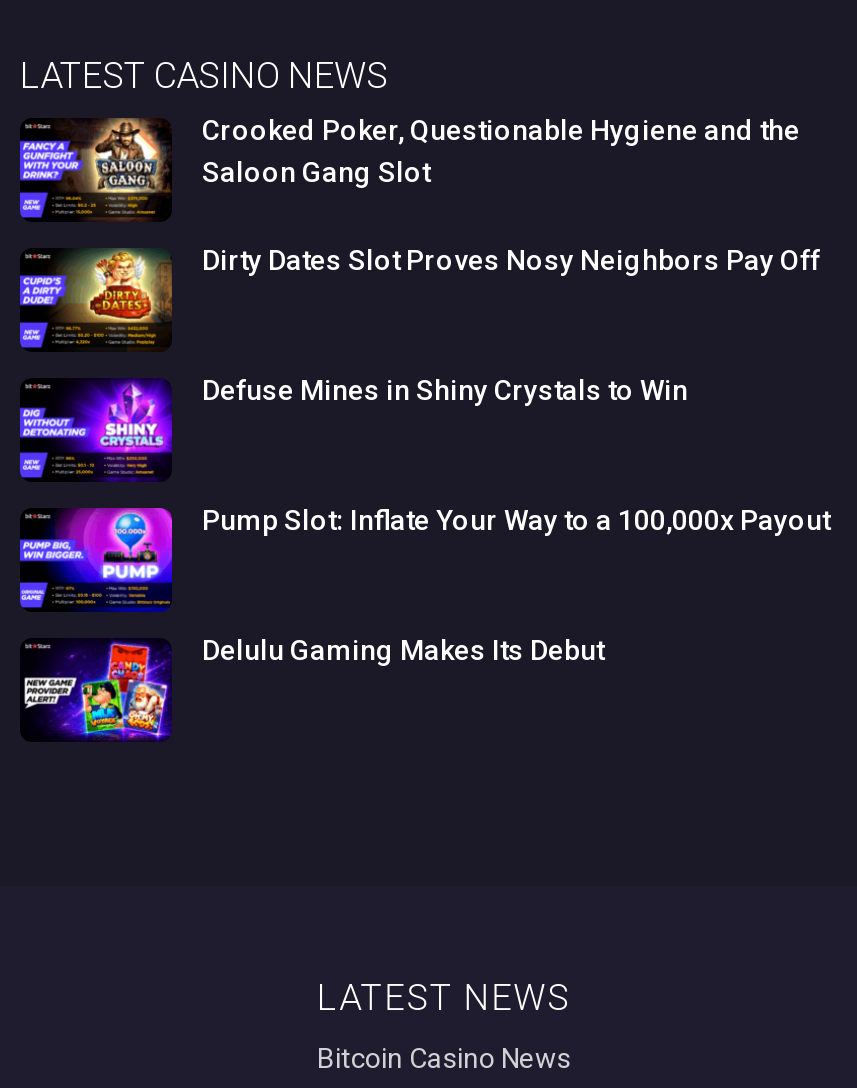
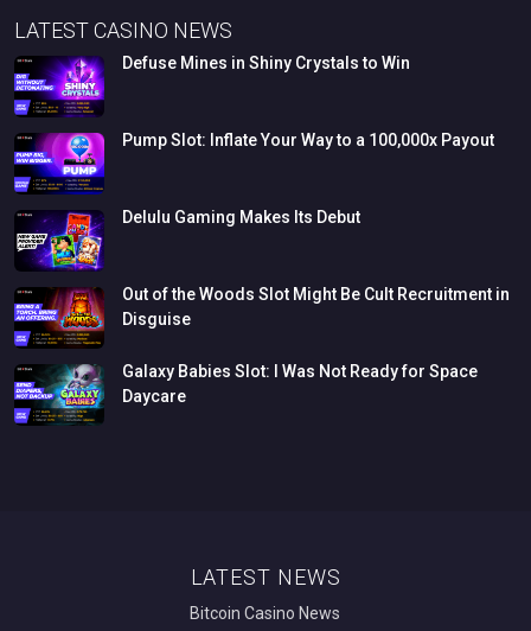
- [image]
- Crooked Poker, Questionable Hygiene and the
- Saloon Gang Slot
- Dirty Dates Slot Proves Nosy Neighbors Pay Off

- [image]

moved up: [image] | Defuse Mines in Shiny Crystals to Win | Pump Slot: Inflate Your Way to a 100,000x Payout | Delulu Gaming Makes Its Debut

moved up: [image]

+ [image]

+ [image]
+ Out of the Woods Slot Might Be Cult Recruitment in
+ Disguise
+ Galaxy Babies Slot: I Was Not Ready for Space
+ Daycare
